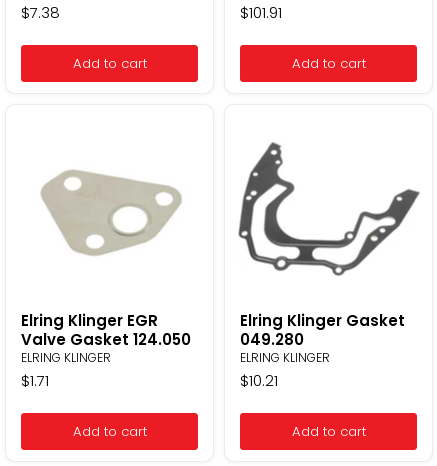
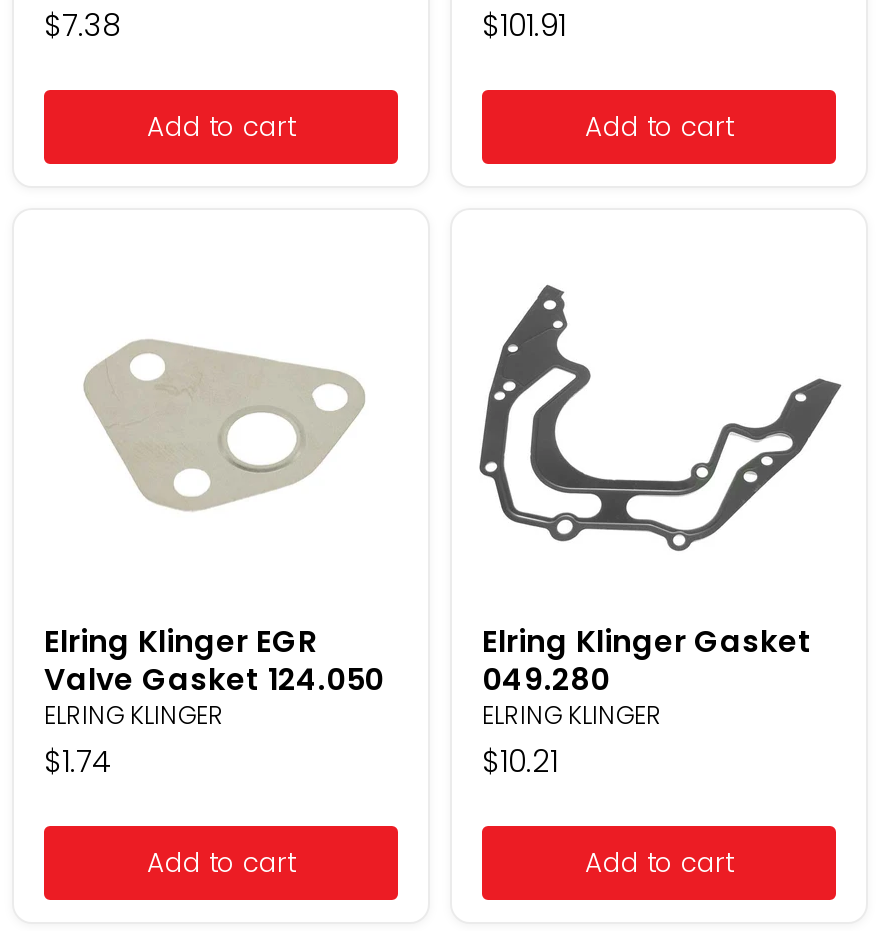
- $1.71
+ $1.74
